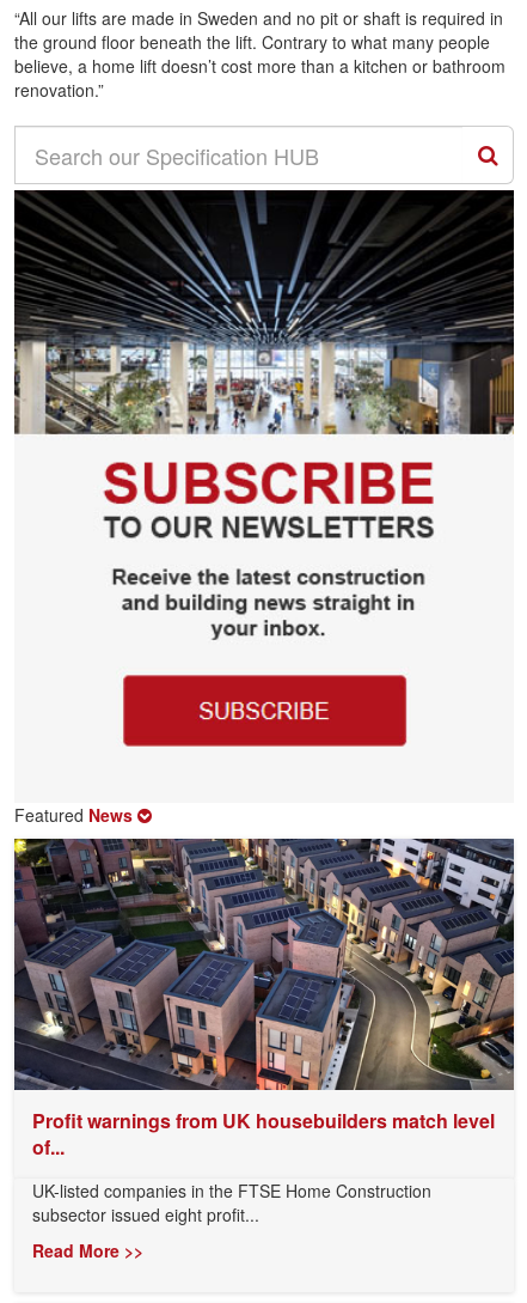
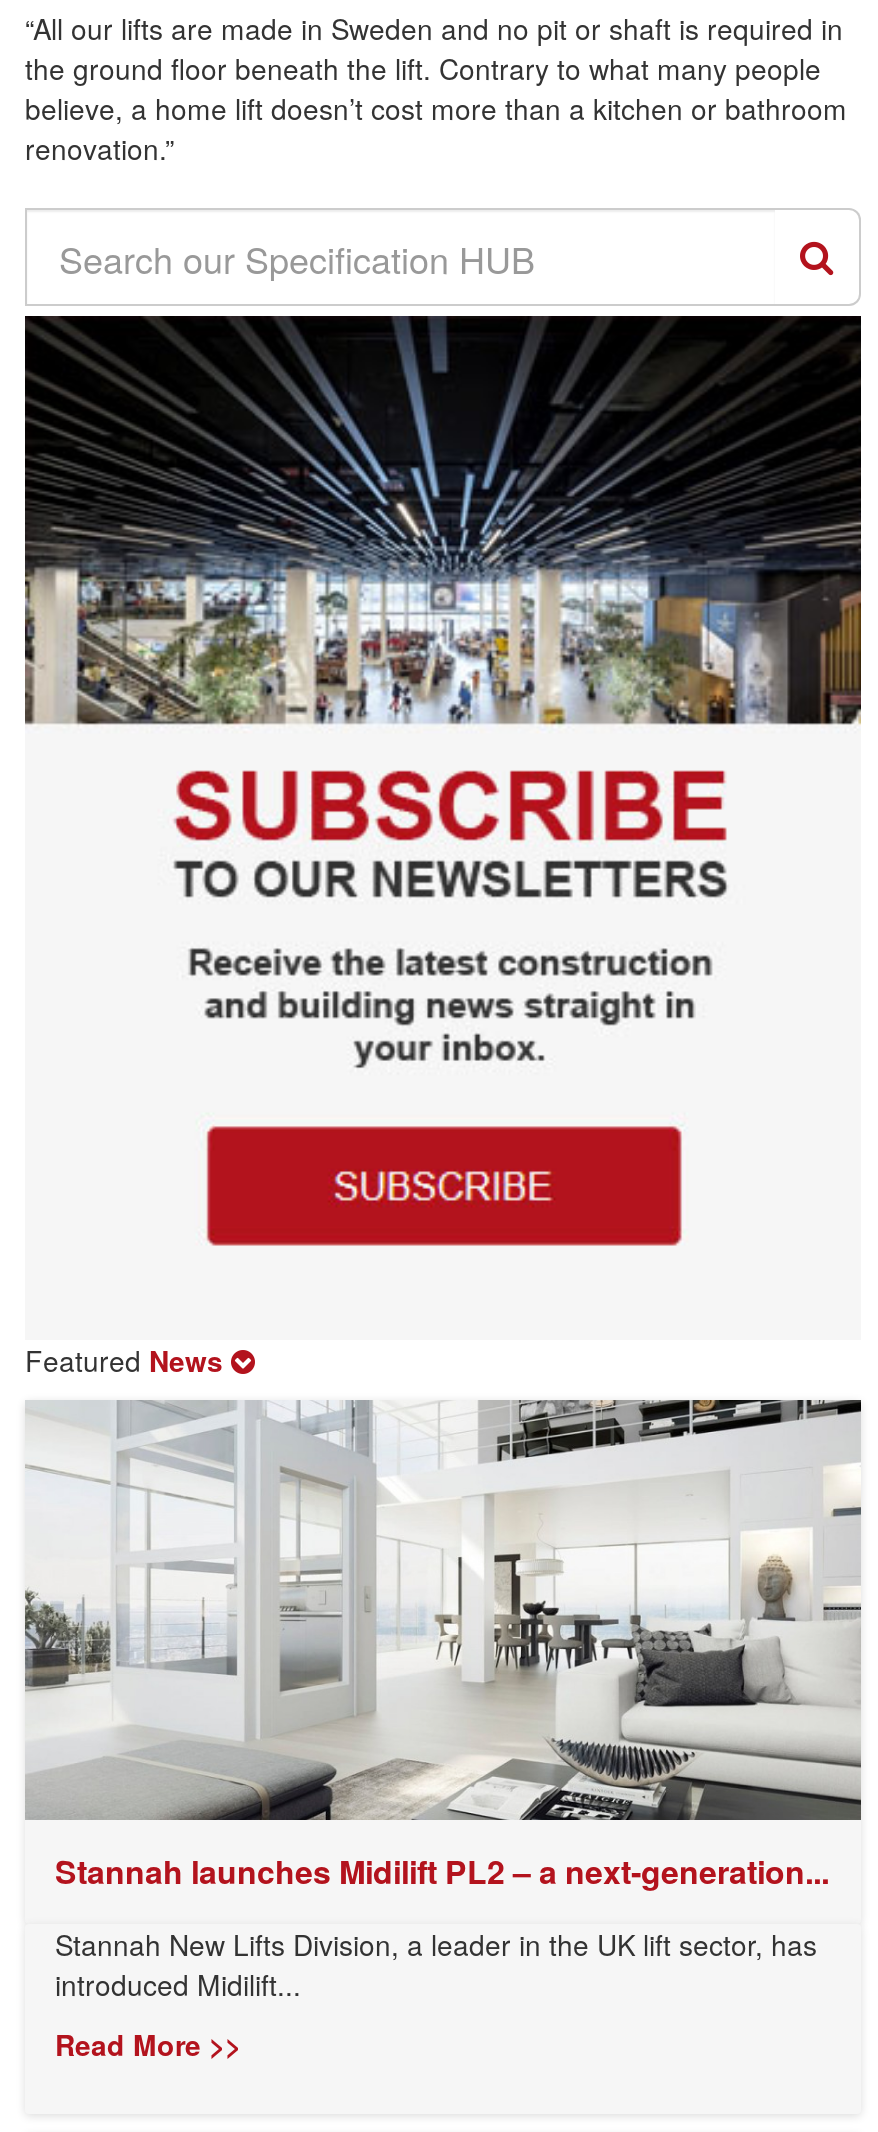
- [image]
- Profit warnings from UK housebuilders match level
- of...
+ [image]
+ Stannah launches Midilift PL2 – a next-generation...

- UK-listed companies in the FTSE Home Construction
- subsector issued eight profit...
+ Stannah New Lifts Division, a leader in the UK lift sector, has
+ introduced Midilift...
